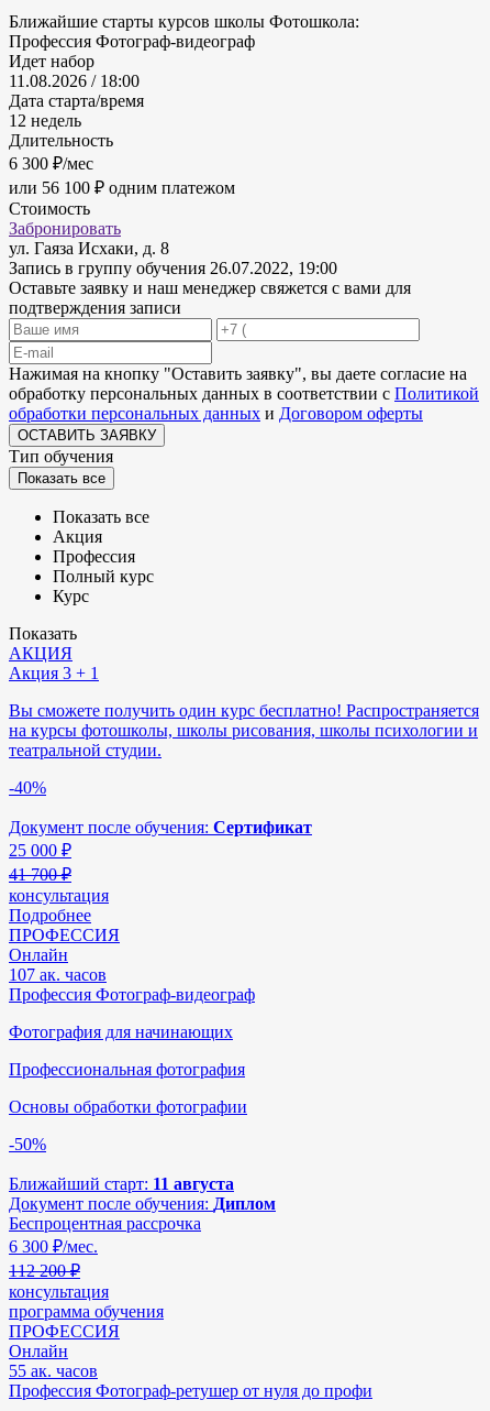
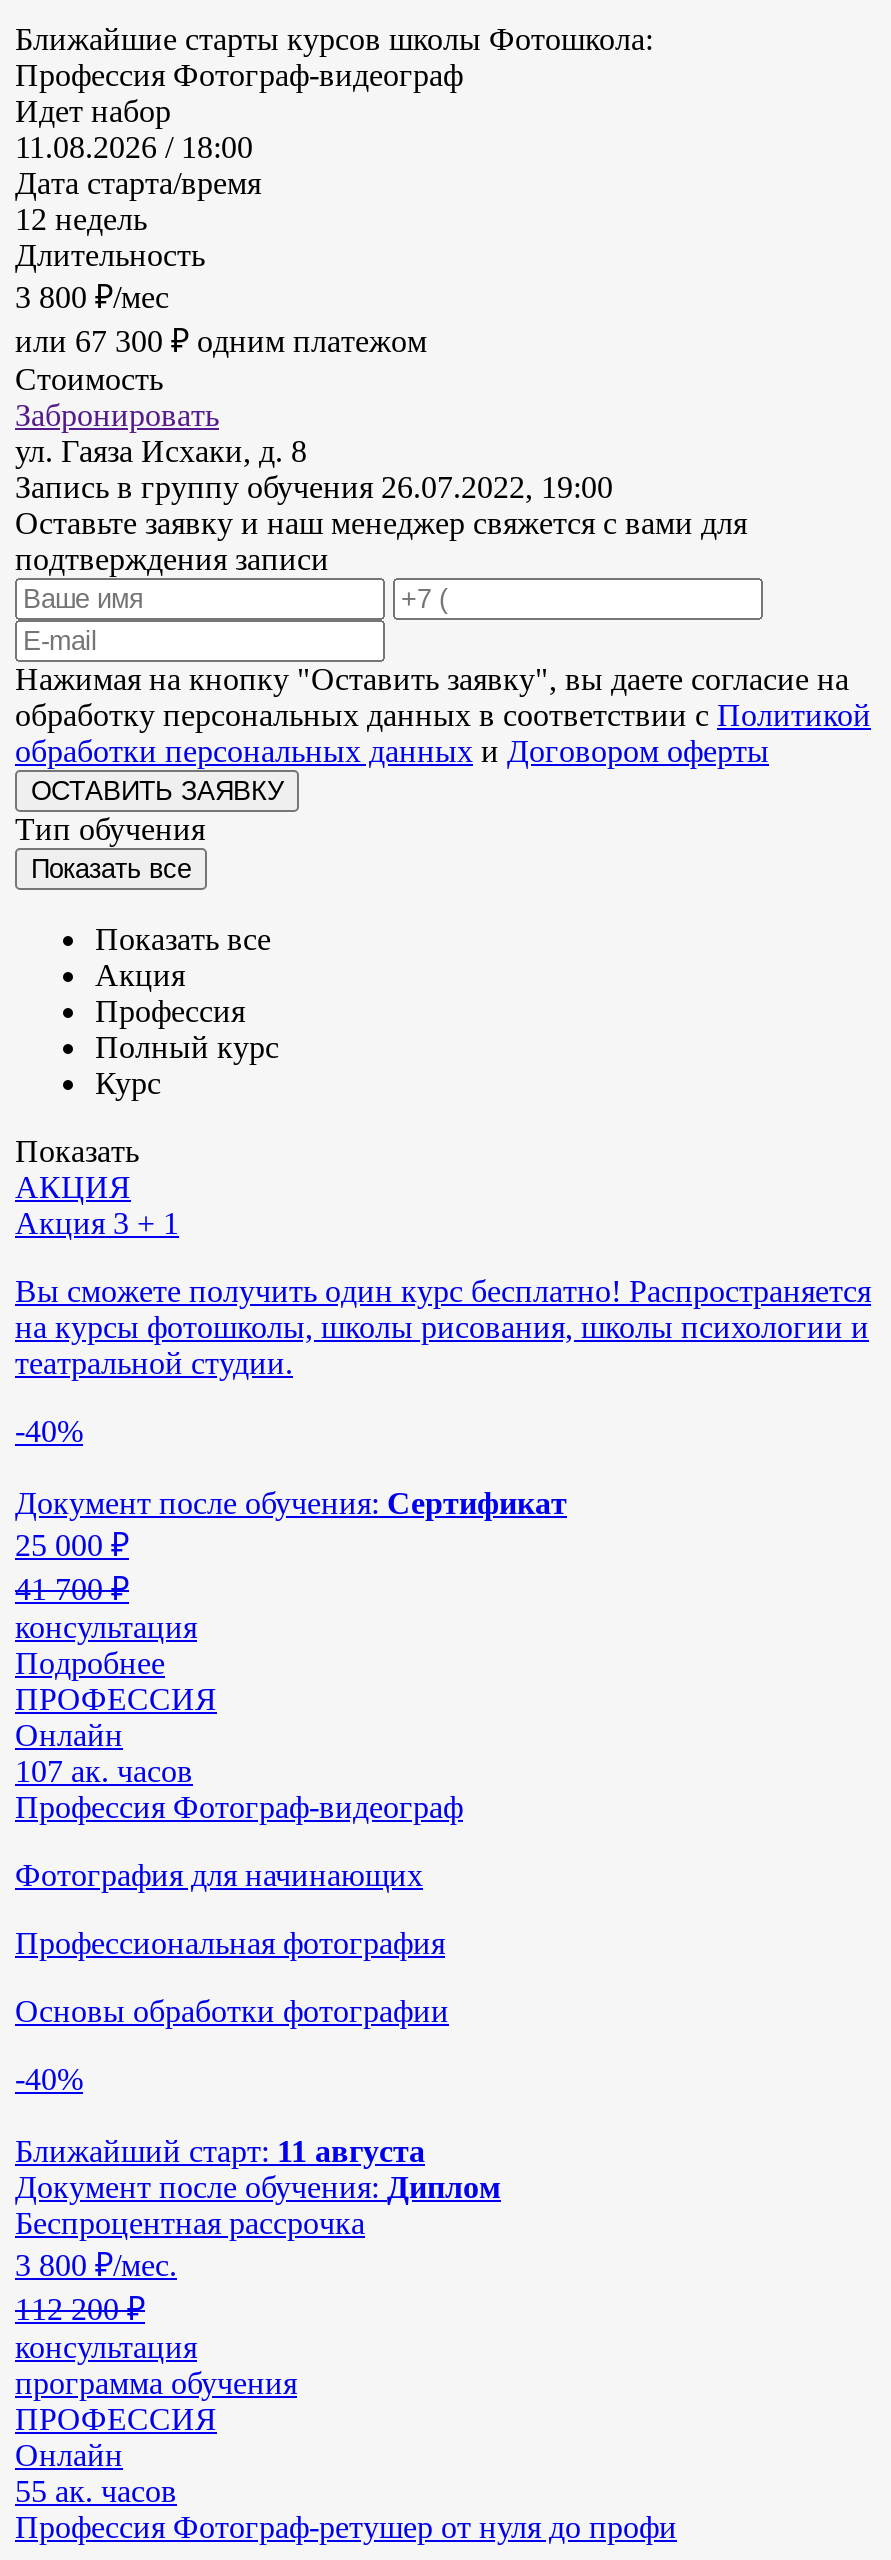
- 6 300 ₽/мес
+ 3 800 ₽/мес

- или 56 100 ₽ одним платежом
+ или 67 300 ₽ одним платежом

- -50%
+ -40%

- 6 300 ₽/мес.
+ 3 800 ₽/мес.
